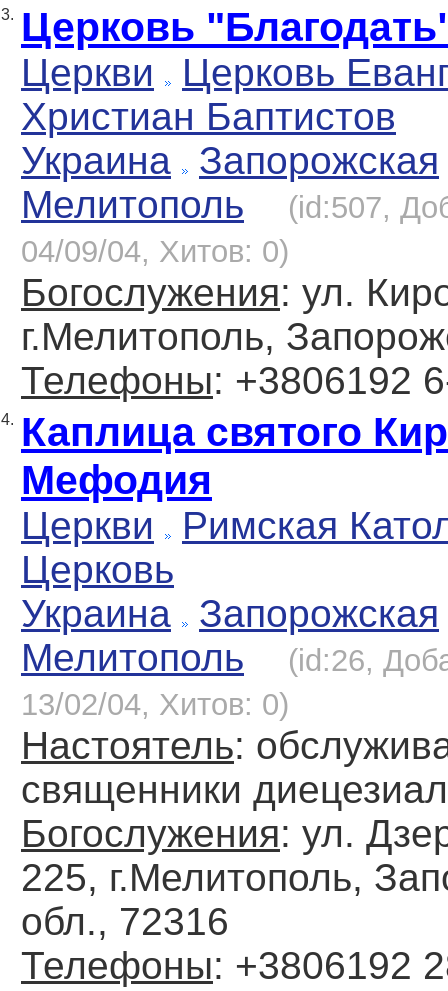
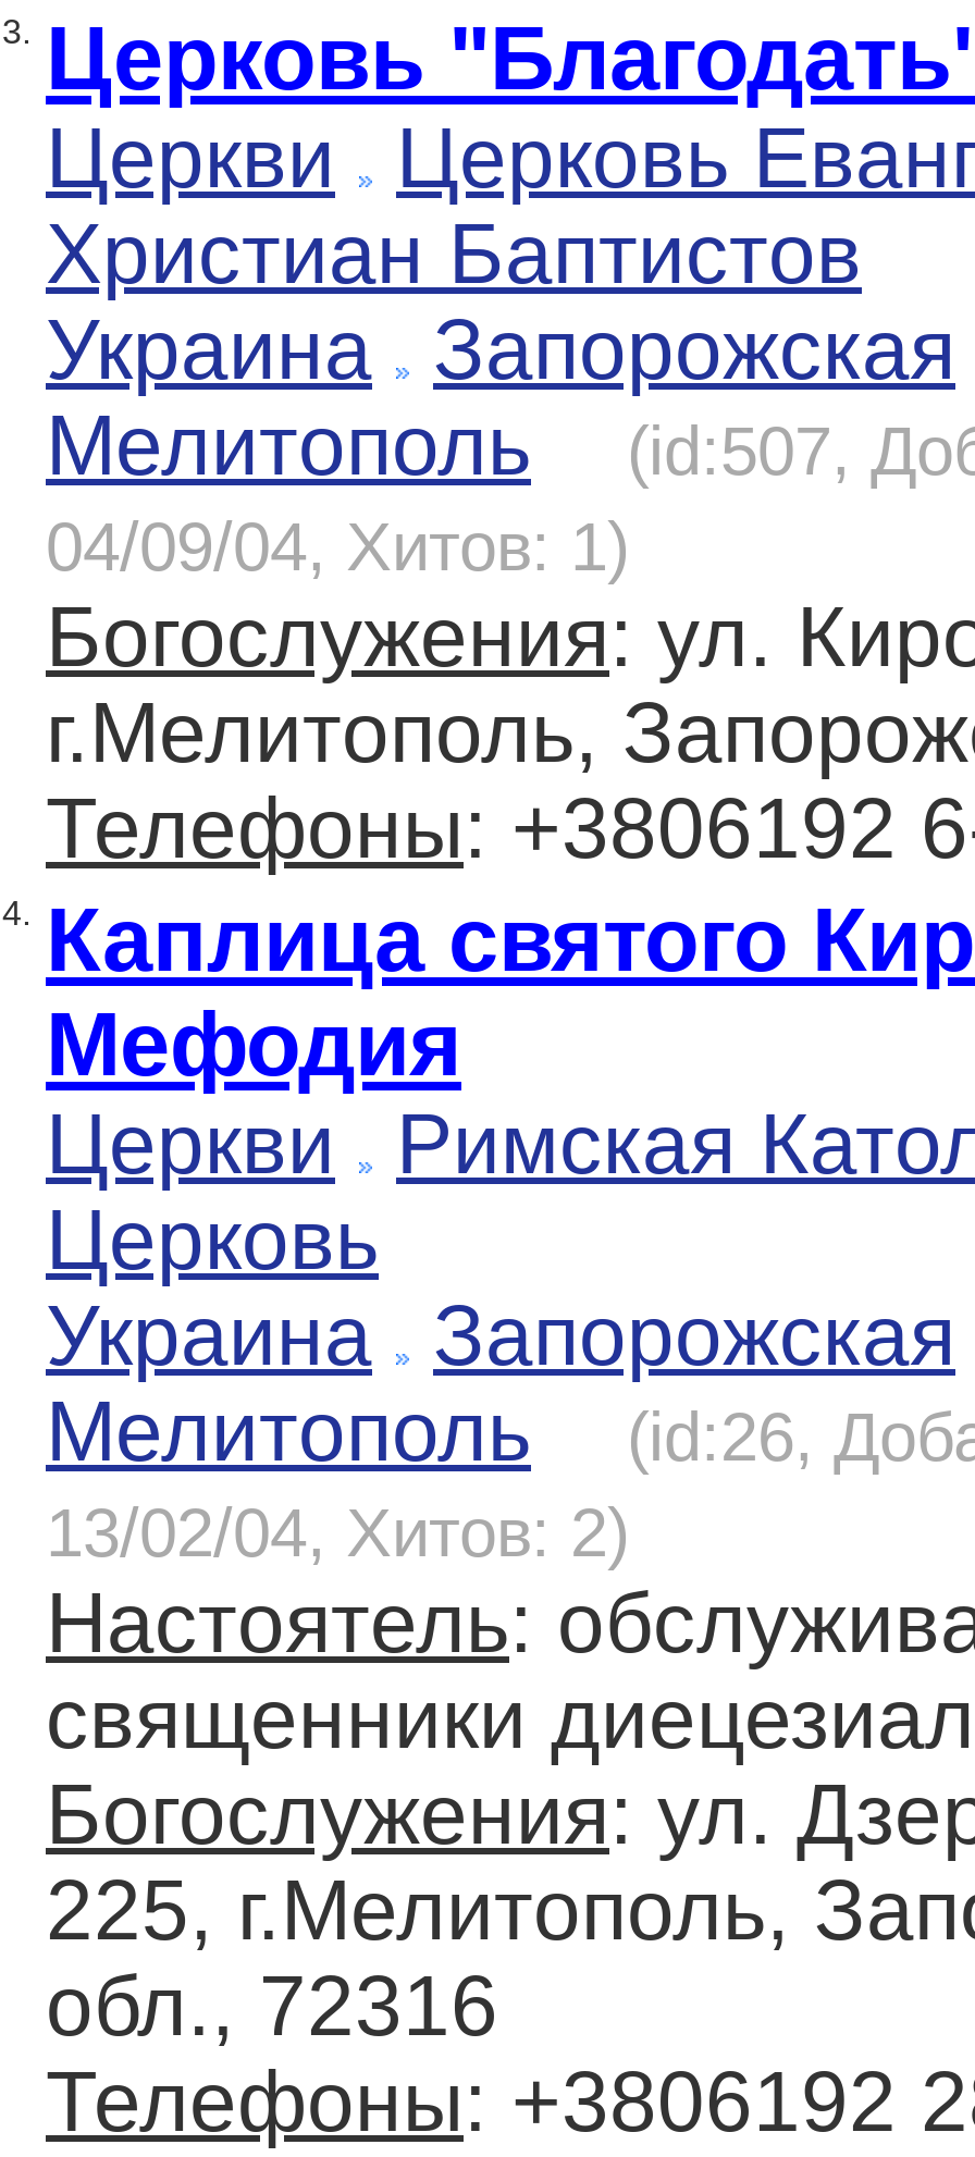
- 04/09/04, Хитов: 0)
+ 04/09/04, Хитов: 1)

- 13/02/04, Хитов: 0)
+ 13/02/04, Хитов: 2)
